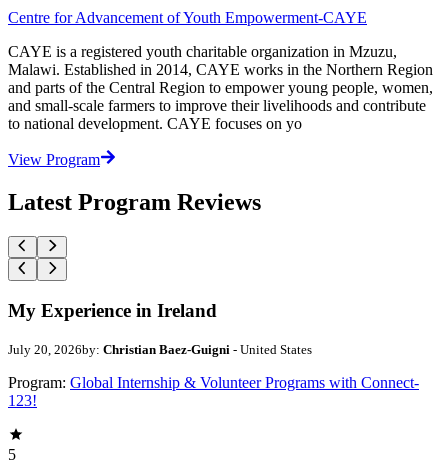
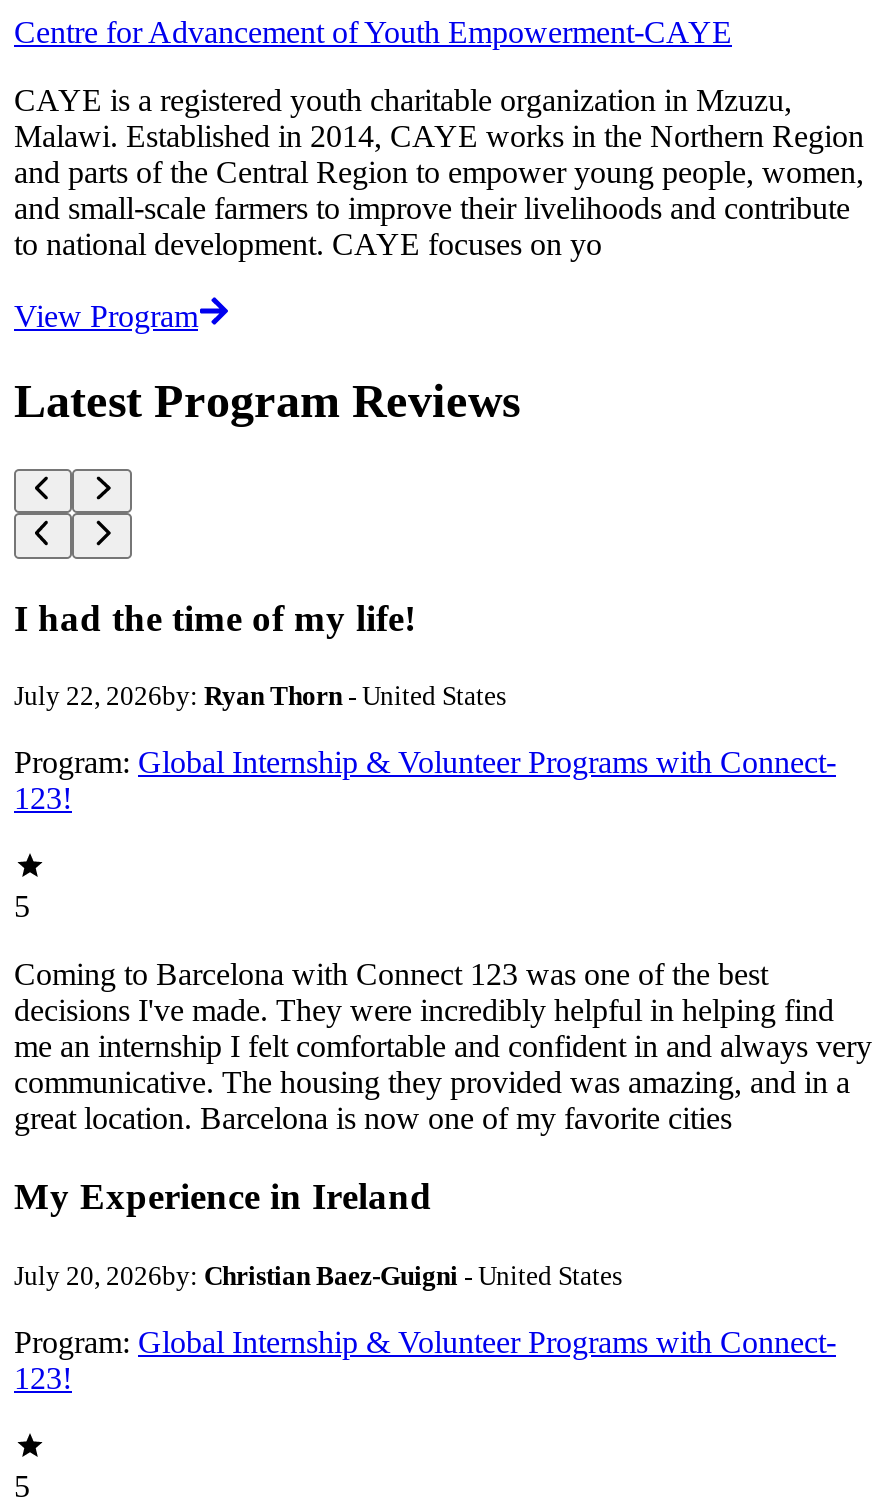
+ I had the time of my life!
+ July 22, 2026by: Ryan Thorn - United States
+ Program: Global Internship & Volunteer Programs with Connect-
+ 123!
+ 5
+ Coming to Barcelona with Connect 123 was one of the best
+ decisions I've made. They were incredibly helpful in helping find
+ me an internship I felt comfortable and confident in and always very
+ communicative. The housing they provided was amazing, and in a
+ great location. Barcelona is now one of my favorite cities
